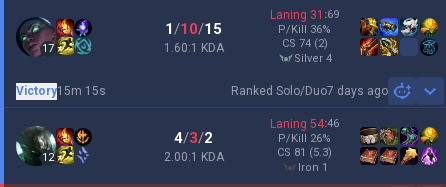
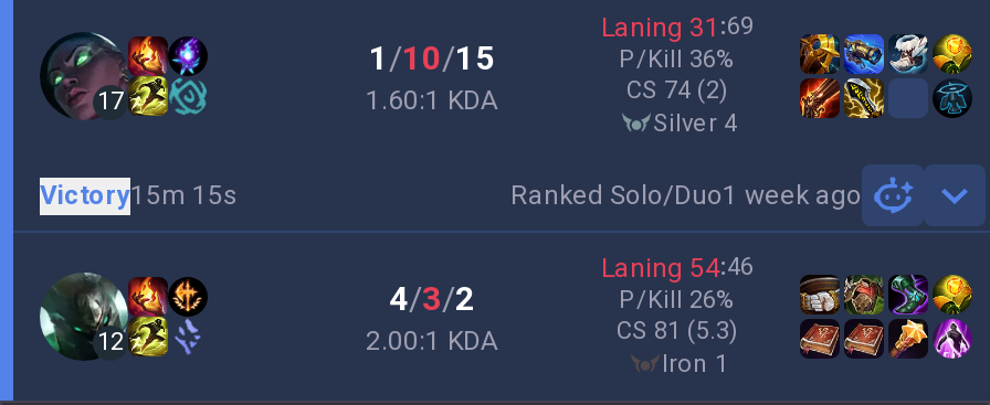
- Ranked Solo/Duo7 days ago
+ Ranked Solo/Duo1 week ago
